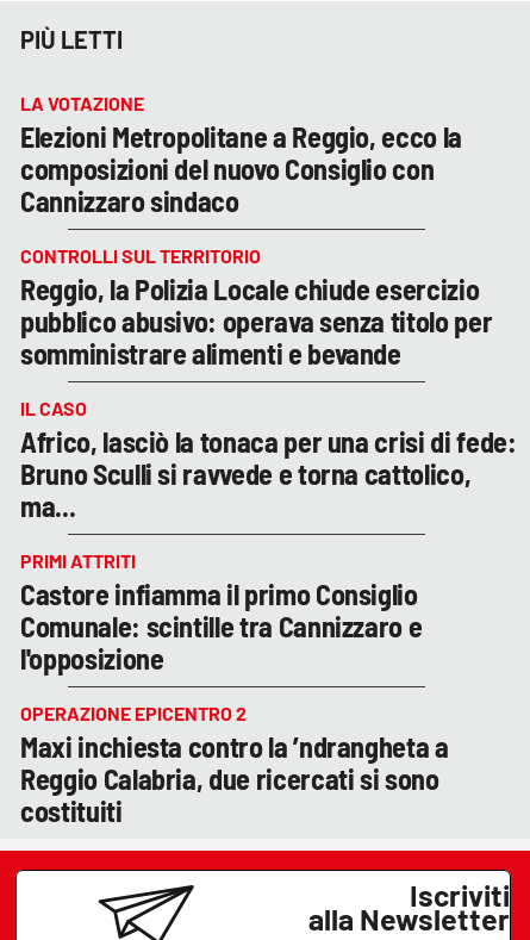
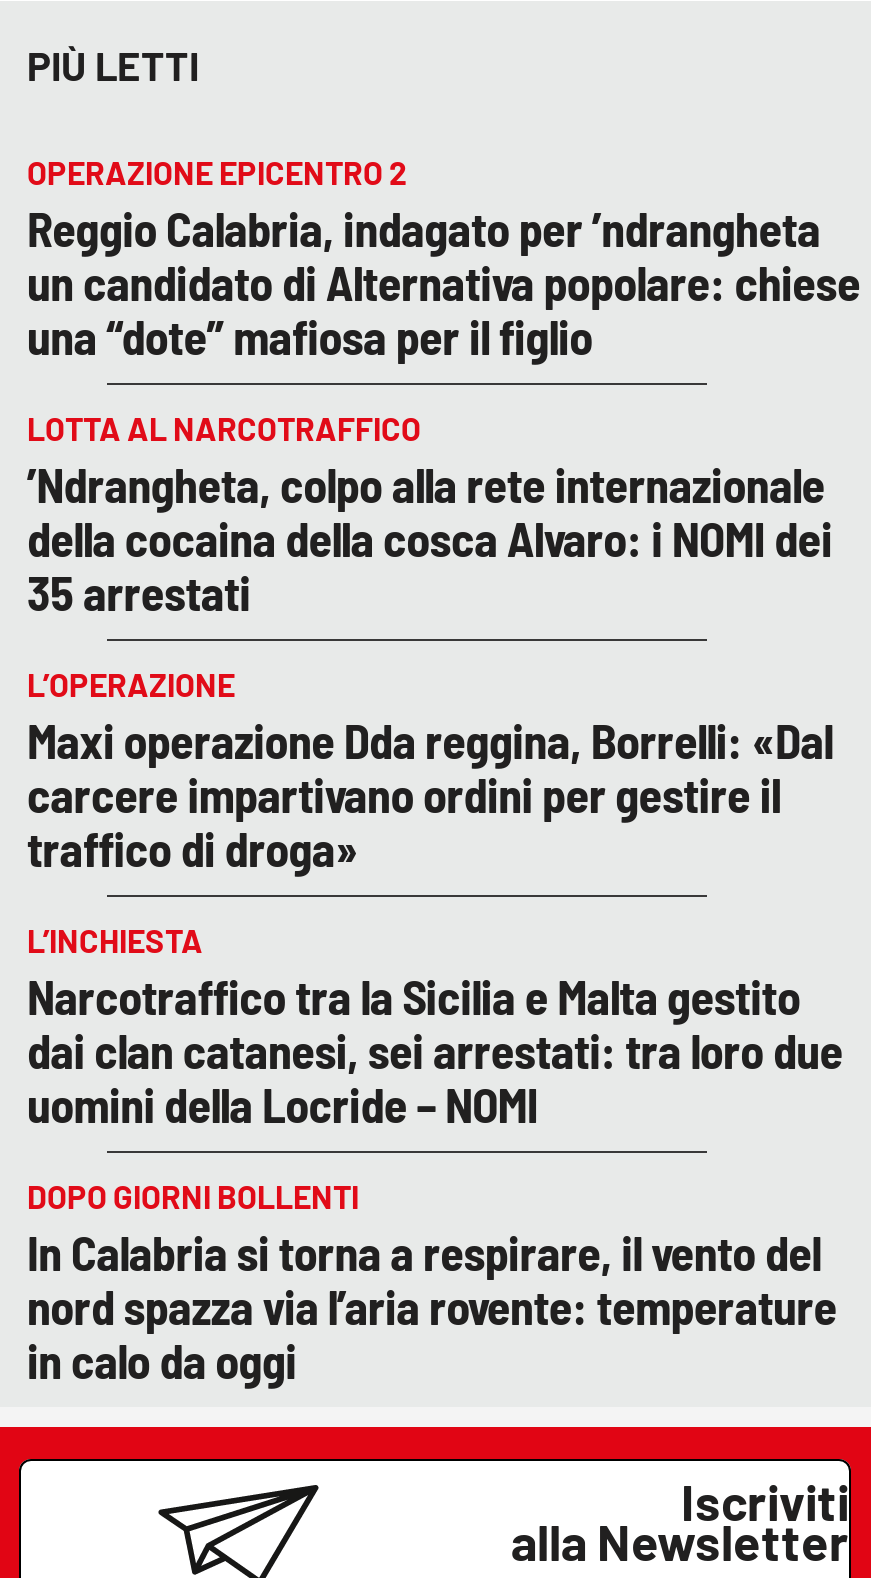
- LA VOTAZIONE
- Elezioni Metropolitane a Reggio, ecco la
- composizioni del nuovo Consiglio con
- Cannizzaro sindaco
- CONTROLLI SUL TERRITORIO
- Reggio, la Polizia Locale chiude esercizio
- pubblico abusivo: operava senza titolo per
- somministrare alimenti e bevande
- IL CASO
- Africo, lasciò la tonaca per una crisi di fede:
- Bruno Sculli si ravvede e torna cattolico,
- ma...
- PRIMI ATTRITI
- Castore infiamma il primo Consiglio
- Comunale: scintille tra Cannizzaro e
- l'opposizione

moved up: OPERAZIONE EPICENTRO 2

- Maxi inchiesta contro la ’ndrangheta a
- Reggio Calabria, due ricercati si sono
- costituiti
+ Reggio Calabria, indagato per ’ndrangheta
+ un candidato di Alternativa popolare: chiese
+ una “dote” mafiosa per il figlio
+ LOTTA AL NARCOTRAFFICO
+ ’Ndrangheta, colpo alla rete internazionale
+ della cocaina della cosca Alvaro: i NOMI dei
+ 35 arrestati
+ L’OPERAZIONE
+ Maxi operazione Dda reggina, Borrelli: «Dal
+ carcere impartivano ordini per gestire il
+ traffico di droga»
+ L’INCHIESTA
+ Narcotraffico tra la Sicilia e Malta gestito
+ dai clan catanesi, sei arrestati: tra loro due
+ uomini della Locride – NOMI
+ DOPO GIORNI BOLLENTI
+ In Calabria si torna a respirare, il vento del
+ nord spazza via l’aria rovente: temperature
+ in calo da oggi
